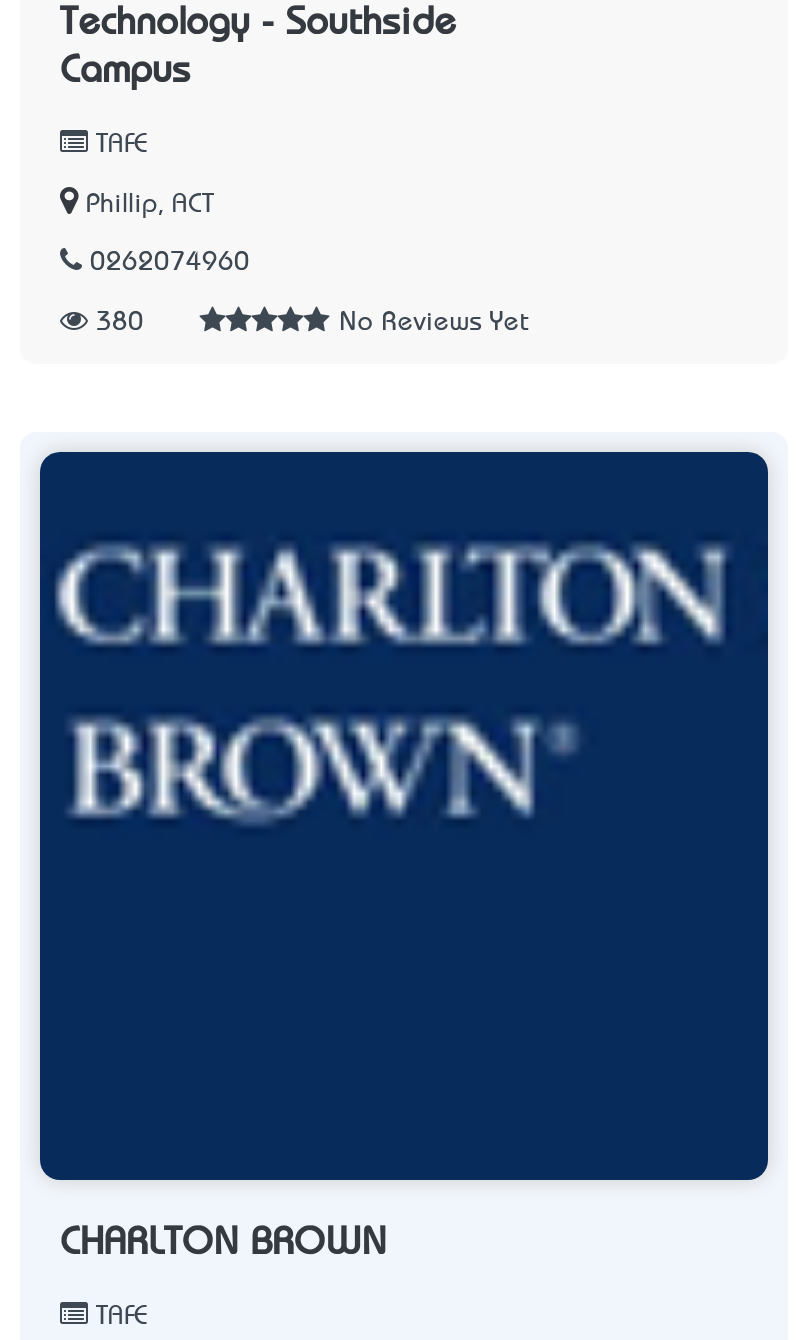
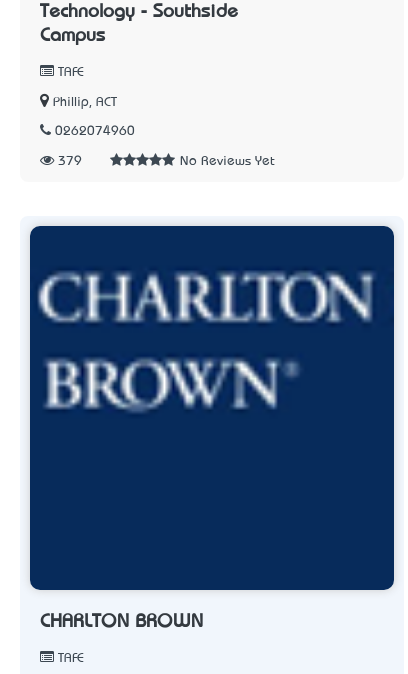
- 380
+ 379
